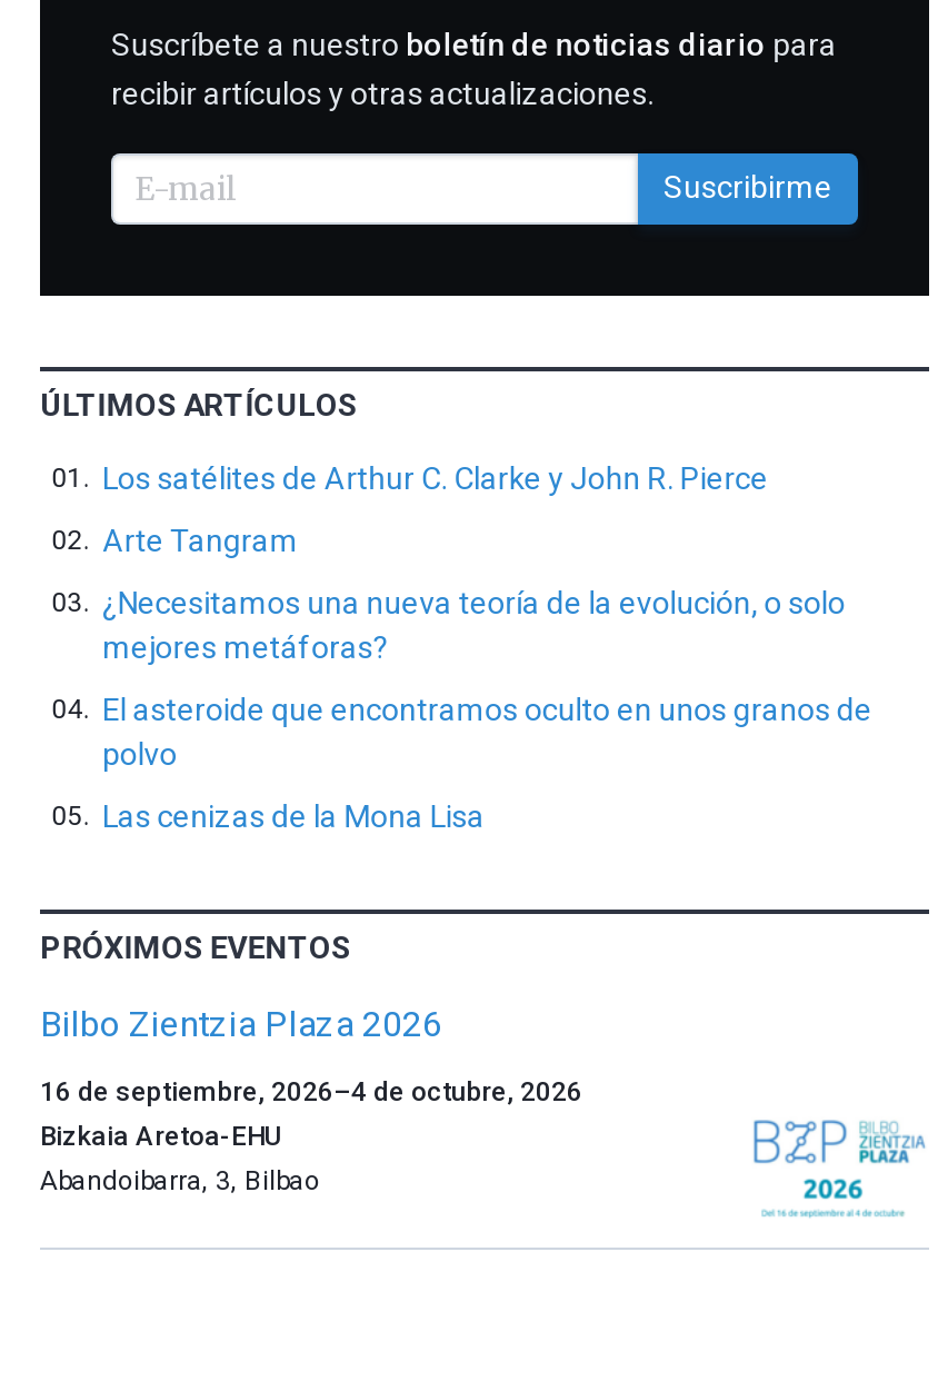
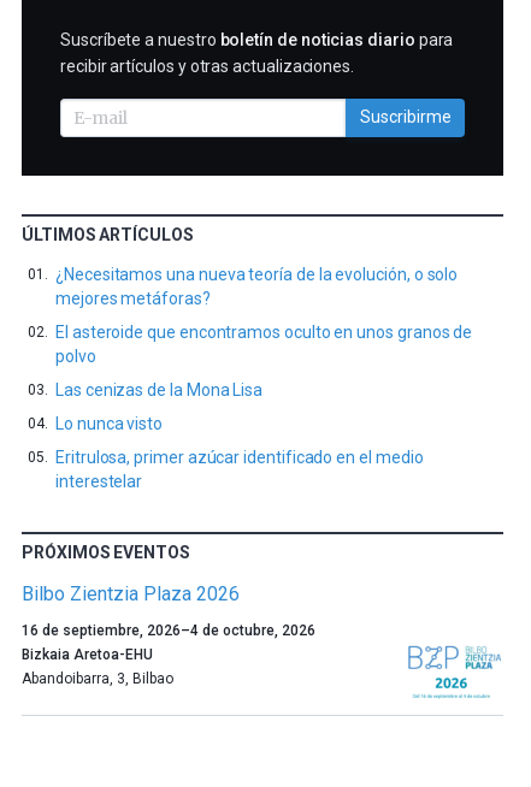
- Los satélites de Arthur C. Clarke y John R. Pierce
- Arte Tangram

moved up: ¿Necesitamos una nueva teoría de la evolución, o solo | mejores metáforas? | El asteroide que encontramos oculto en unos granos de | polvo | Las cenizas de la Mona Lisa

+ Lo nunca visto
+ Eritrulosa, primer azúcar identificado en el medio
+ interestelar
